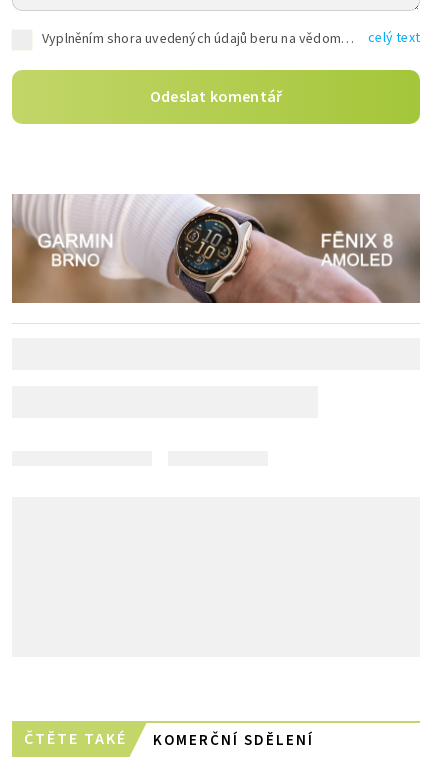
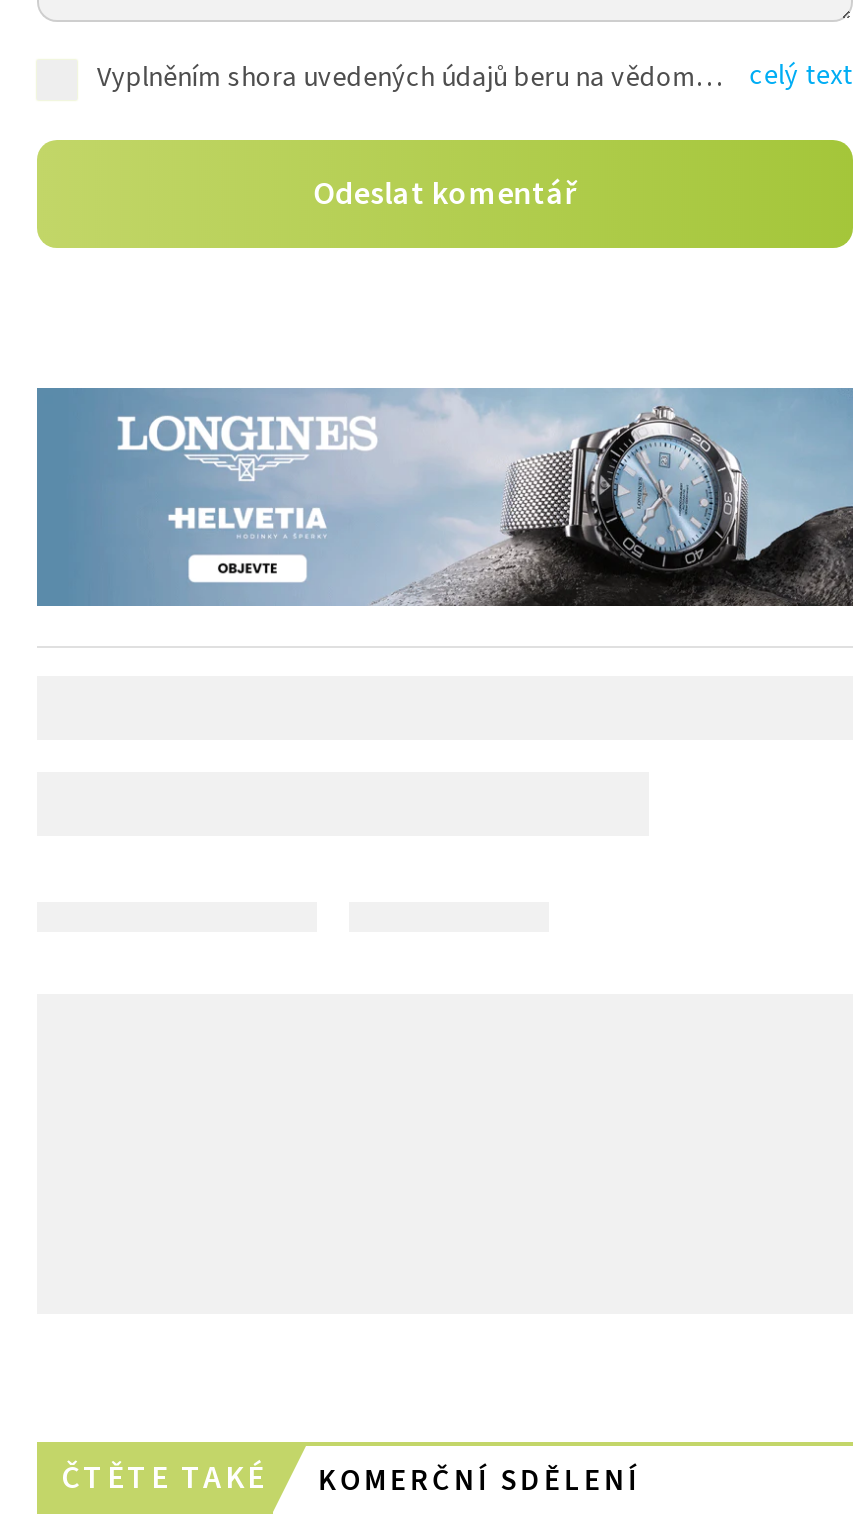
- [image]
+ [image]
